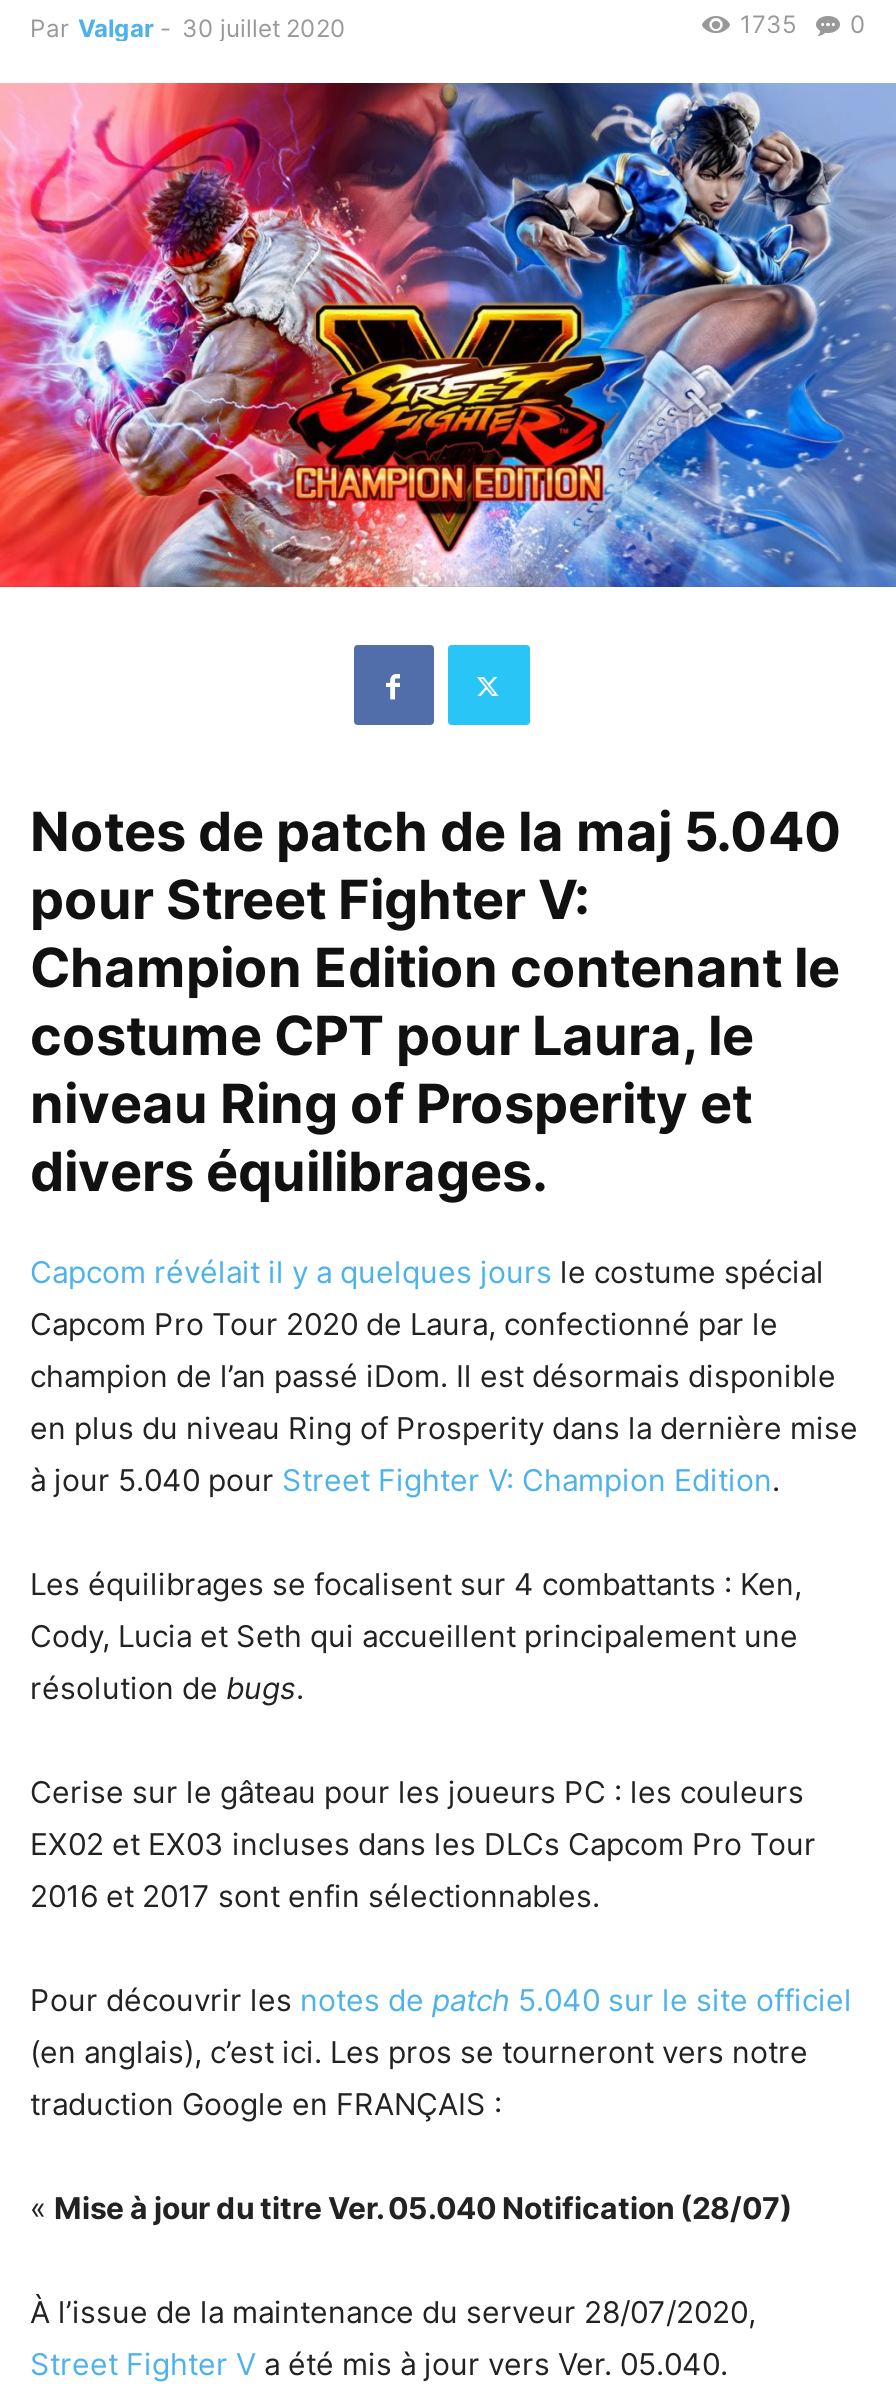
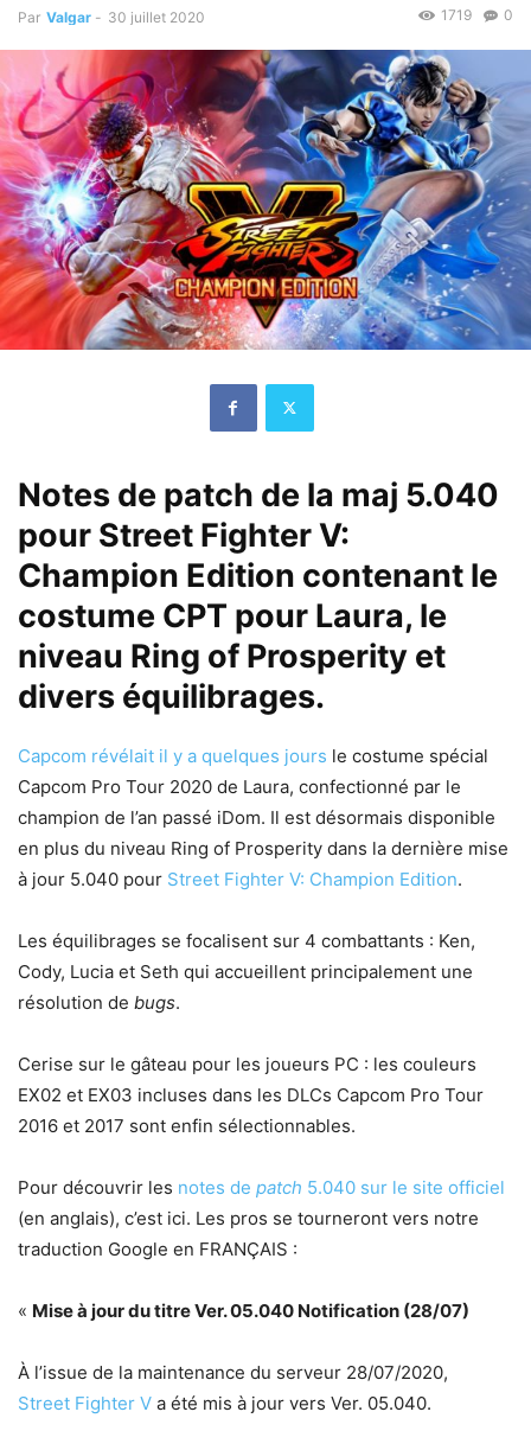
- 1735 0
+ 1719 0
